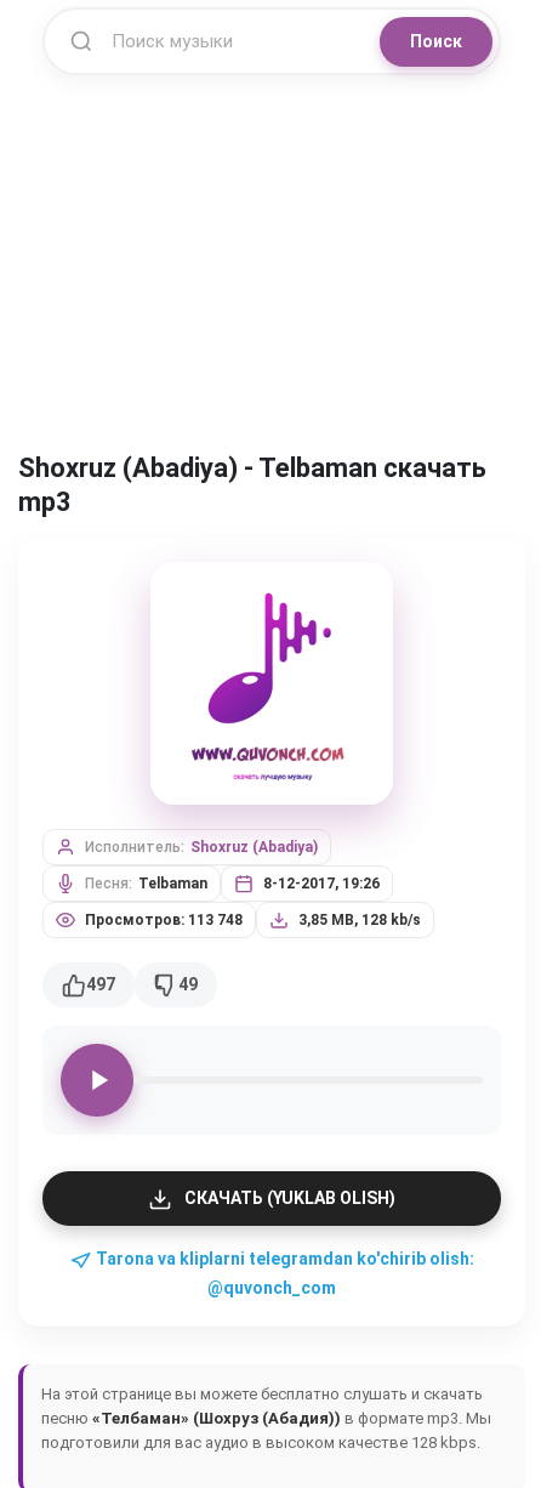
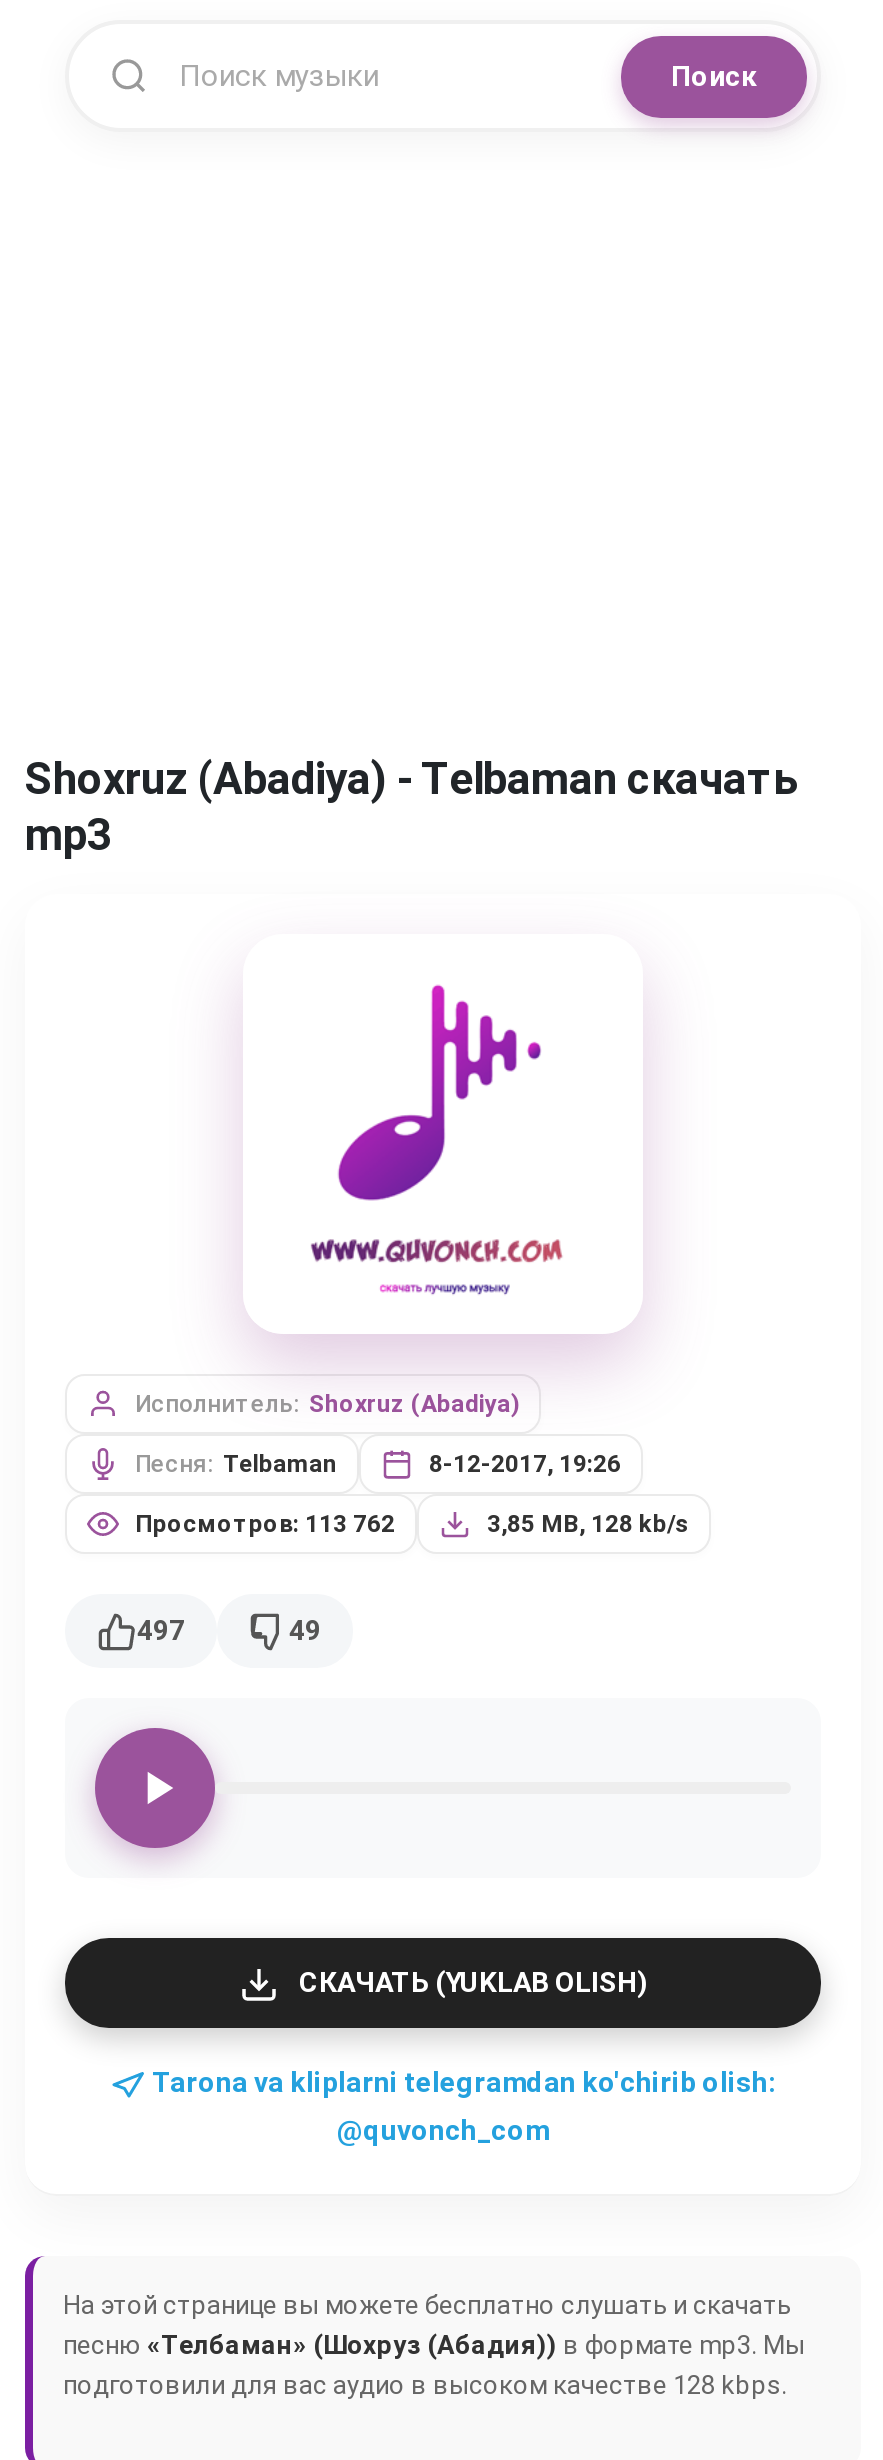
- Просмотров: 113 748
+ Просмотров: 113 762
